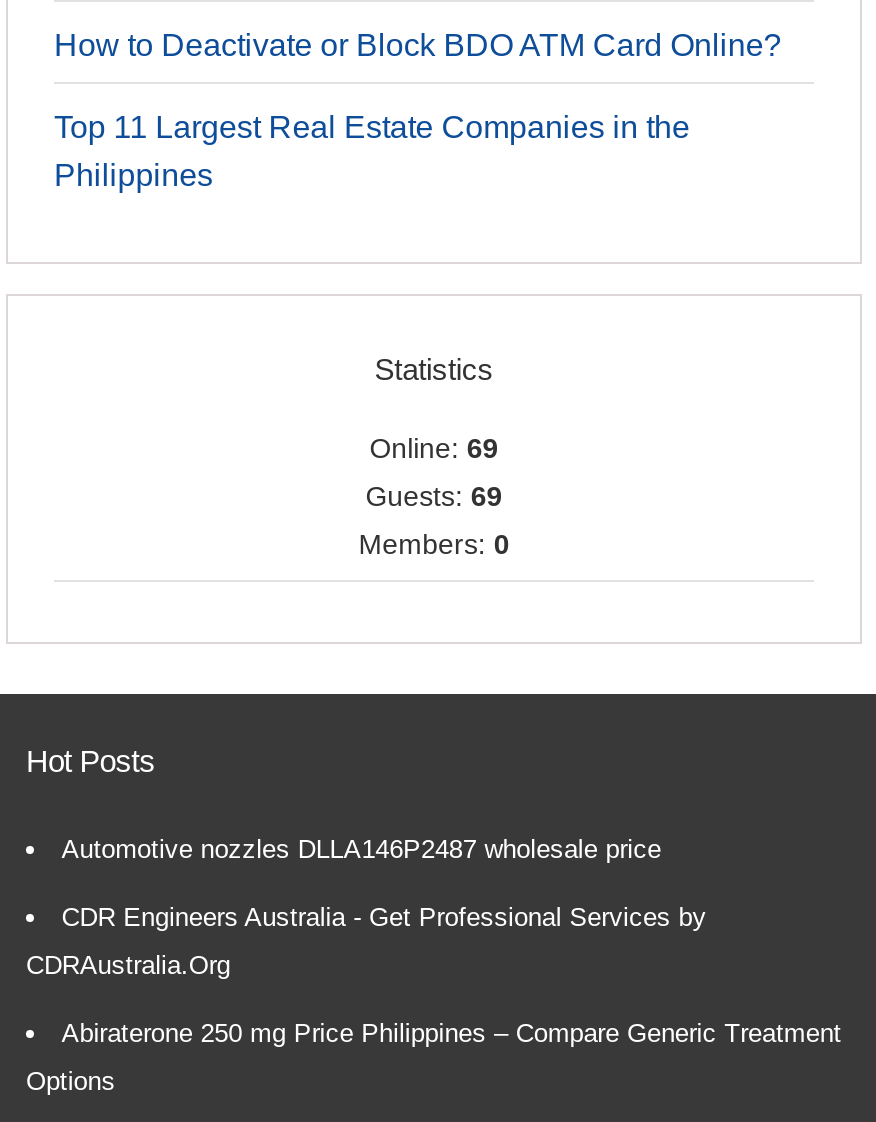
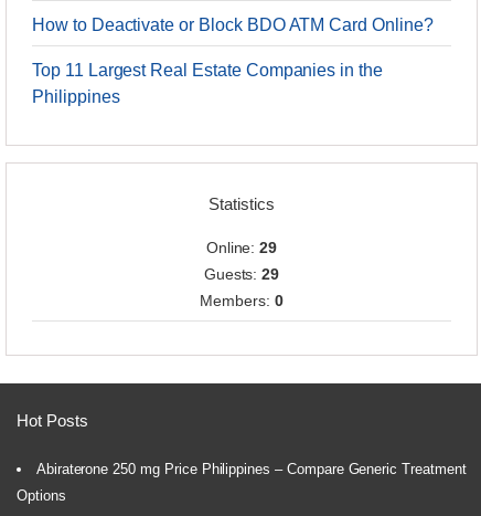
- Online: 69
+ Online: 29

- Guests: 69
+ Guests: 29

- Automotive nozzles DLLA146P2487 wholesale price
- CDR Engineers Australia - Get Professional Services by
- CDRAustralia.Org
